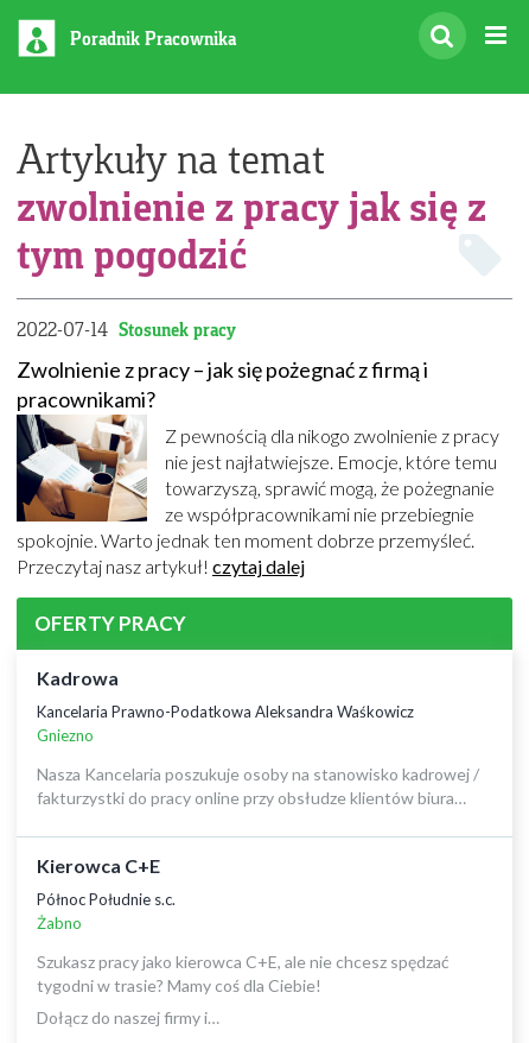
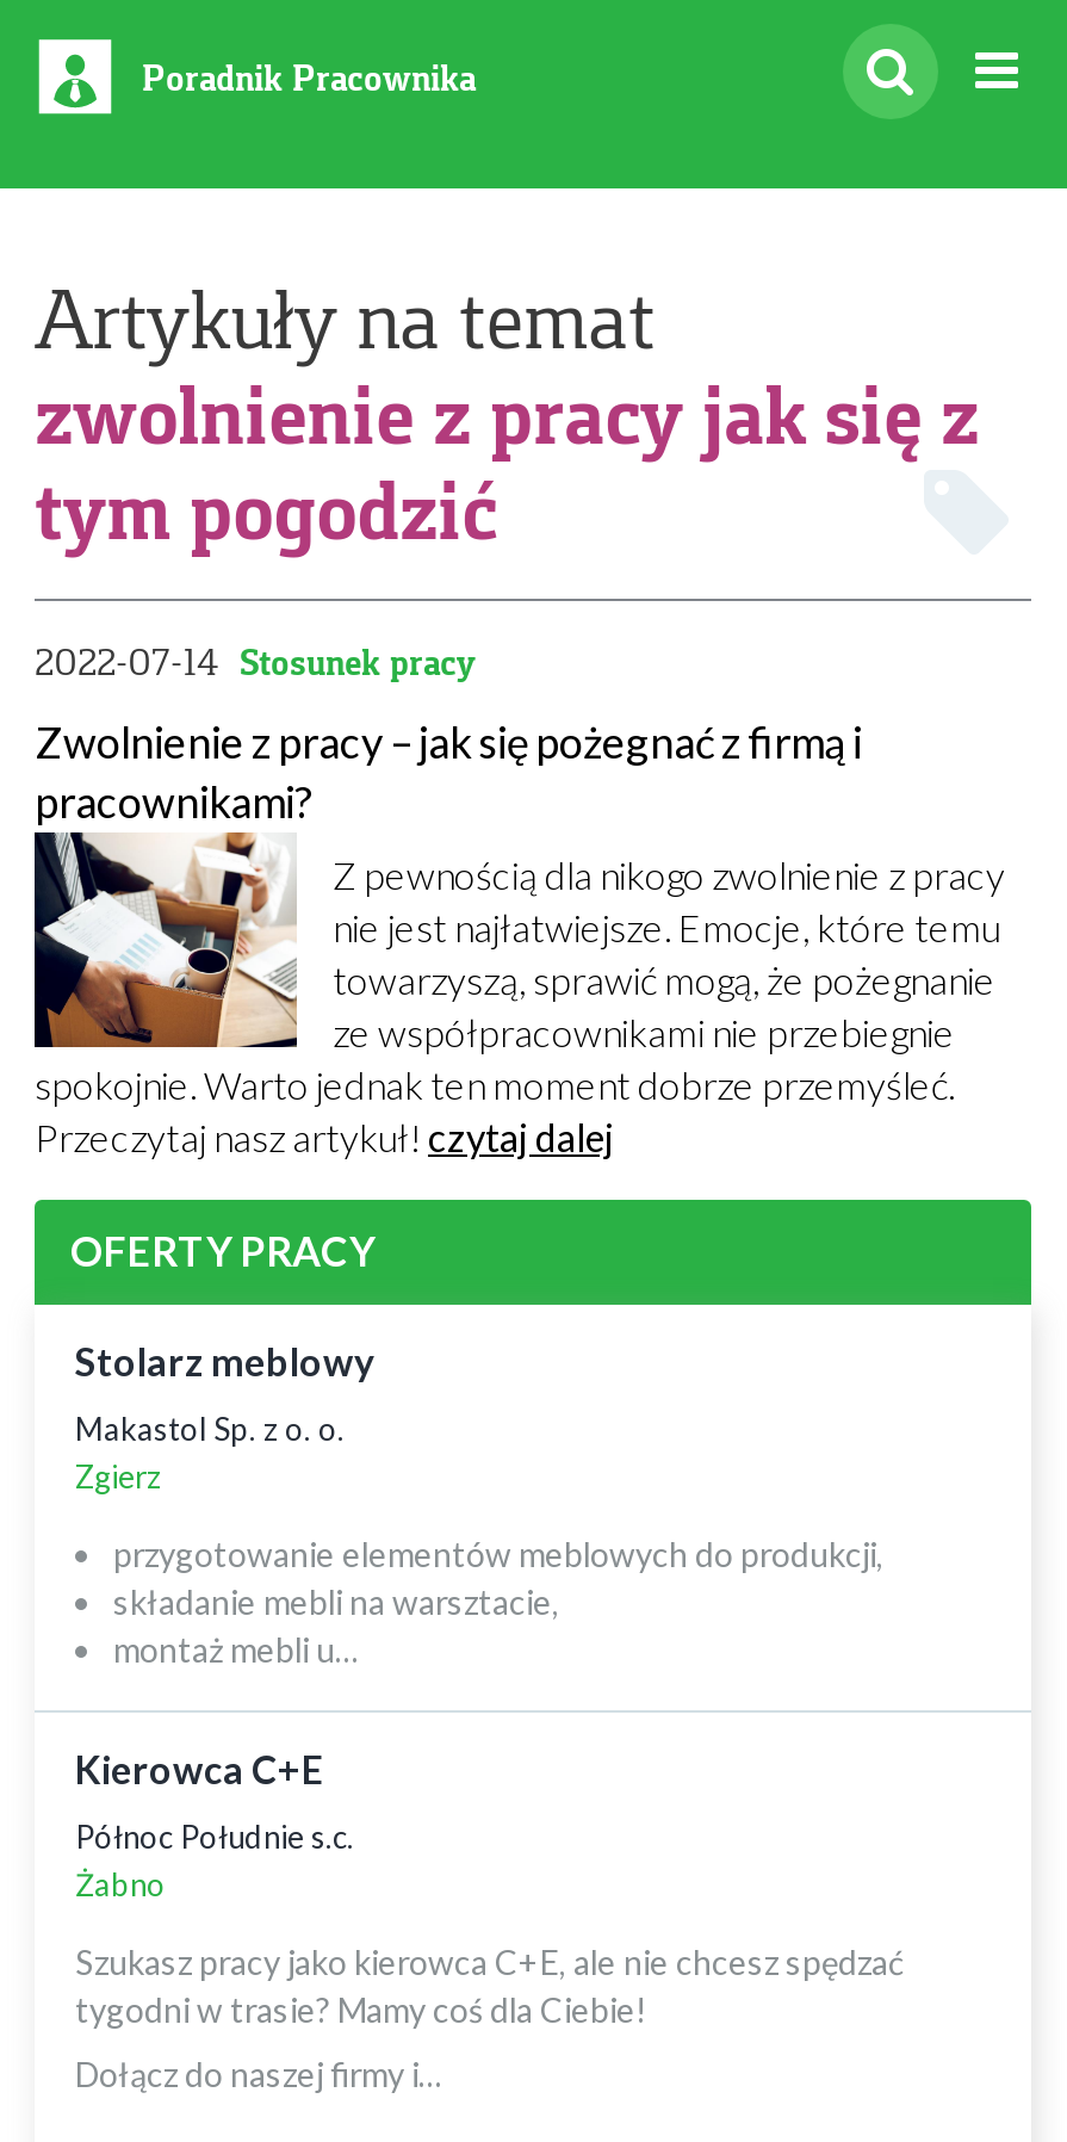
- Kadrowa
+ Stolarz meblowy

- Kancelaria Prawno-Podatkowa Aleksandra Waśkowicz
- Gniezno
+ Makastol Sp. z o. o.
+ Zgierz

- Nasza Kancelaria poszukuje osoby na stanowisko kadrowej /
- fakturzystki do pracy online przy obsłudze klientów biura…
+ przygotowanie elementów meblowych do produkcji,
+ składanie mebli na warsztacie,
+ montaż mebli u…
